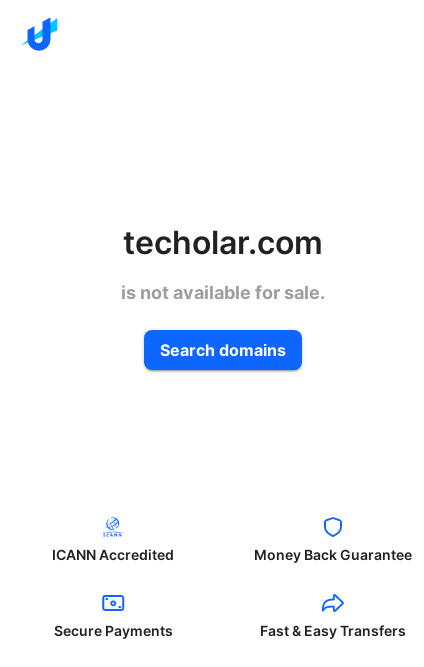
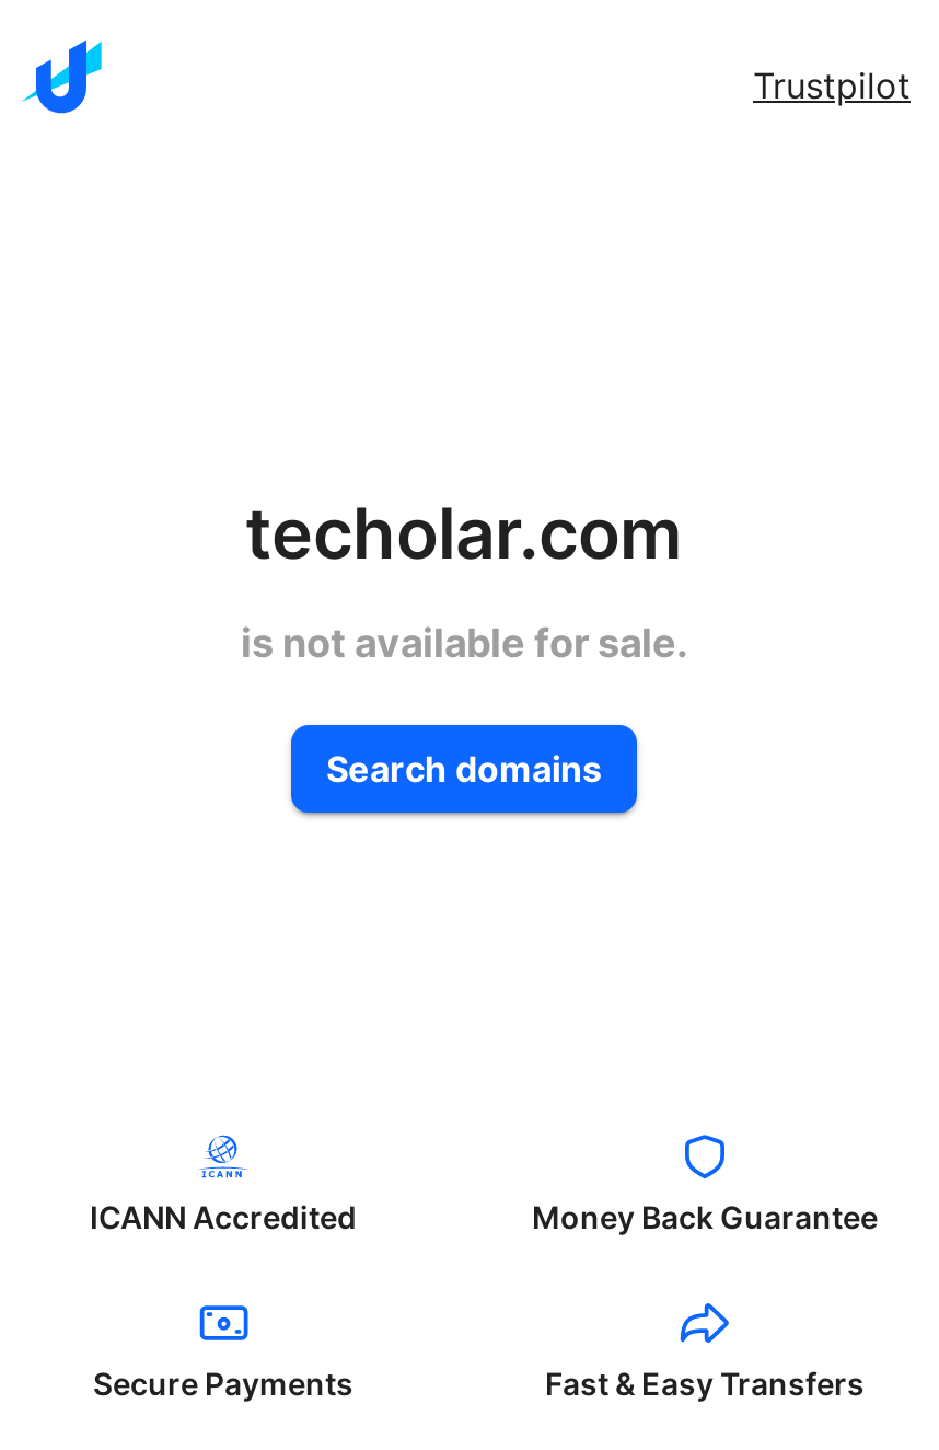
+ Trustpilot
